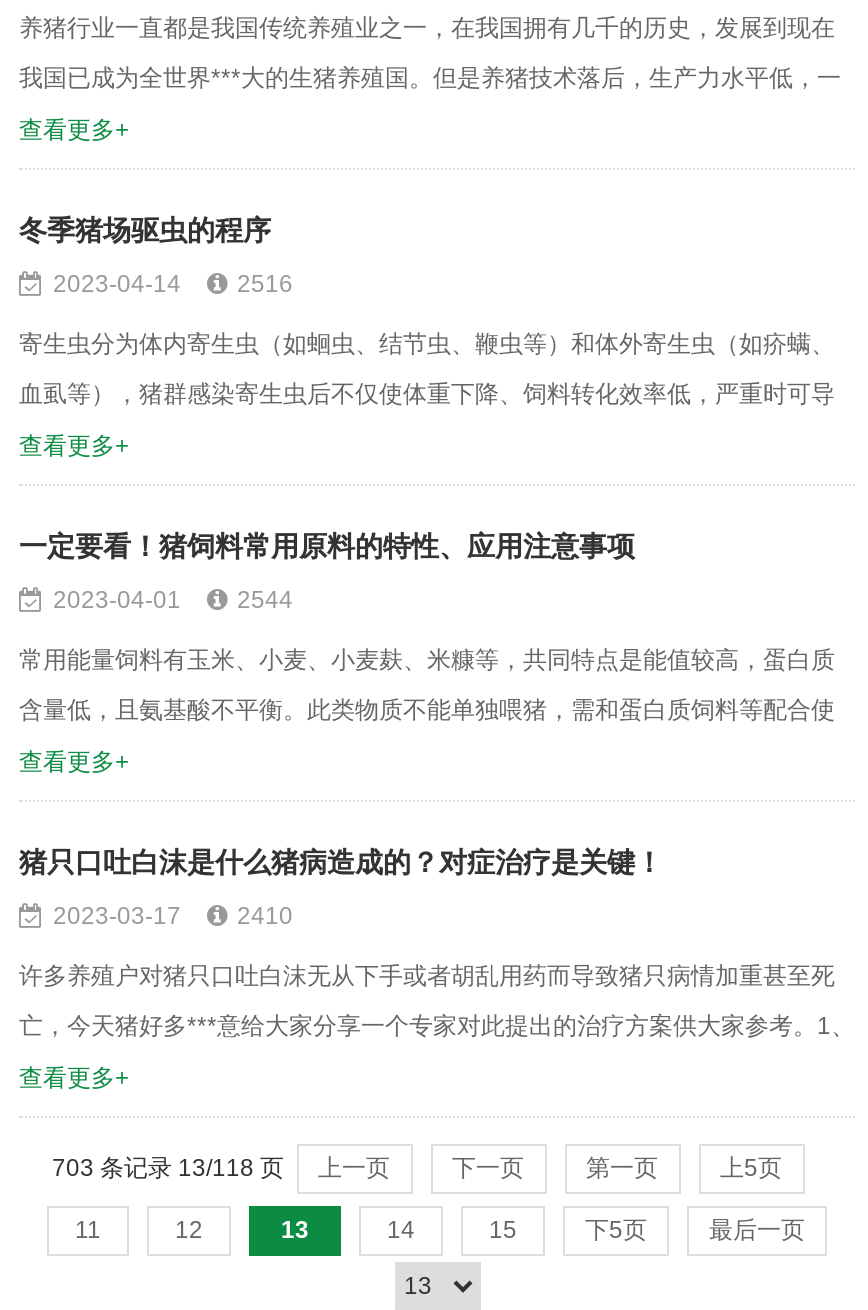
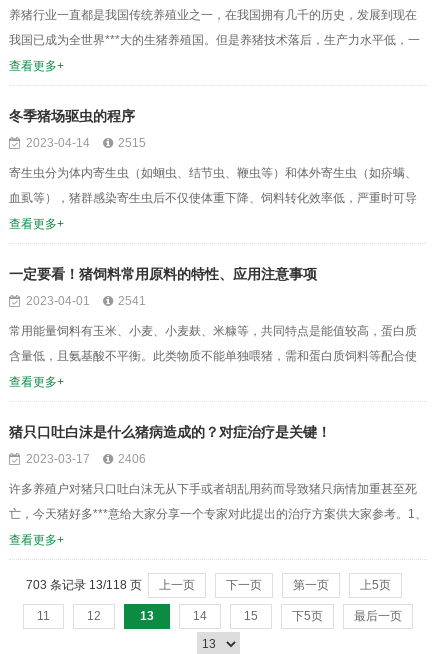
- 2023-04-14 2516
+ 2023-04-14 2515

- 2023-04-01 2544
+ 2023-04-01 2541

- 2023-03-17 2410
+ 2023-03-17 2406
